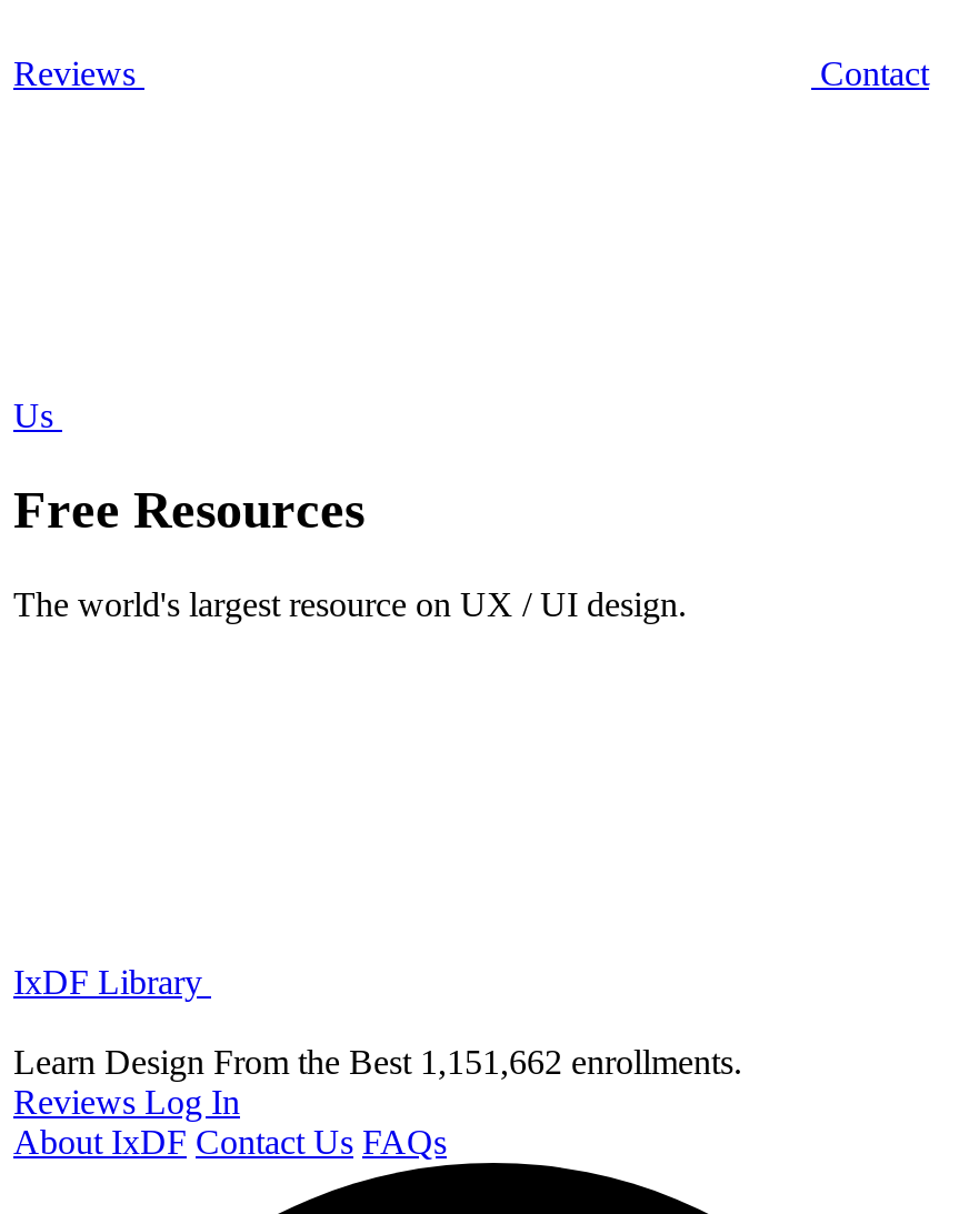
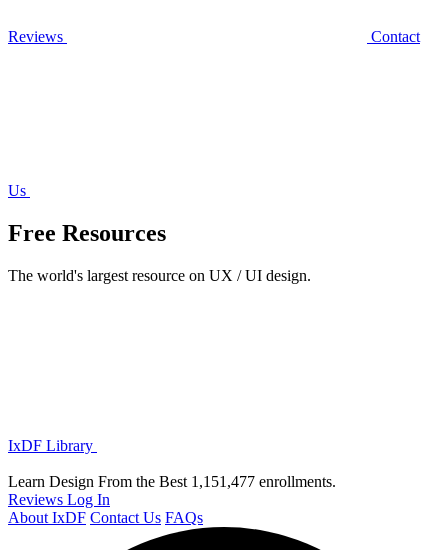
- Learn Design From the Best 1,151,662 enrollments.
+ Learn Design From the Best 1,151,477 enrollments.
